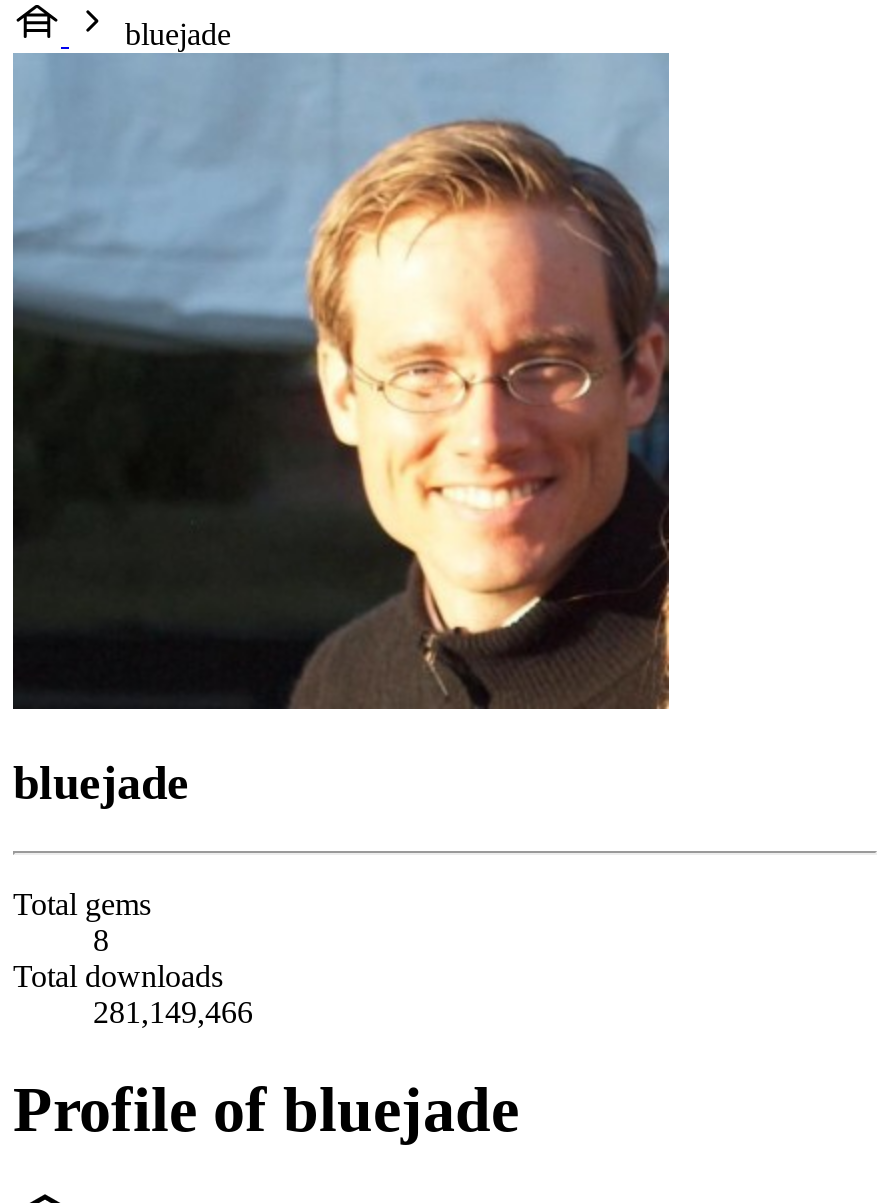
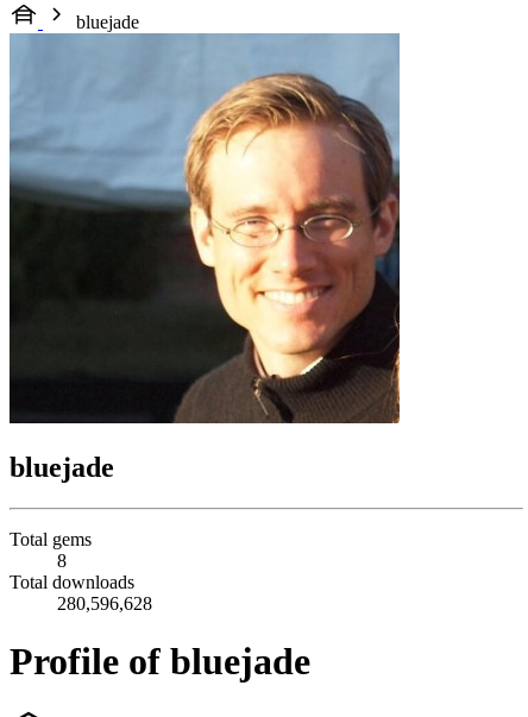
- 281,149,466
+ 280,596,628
